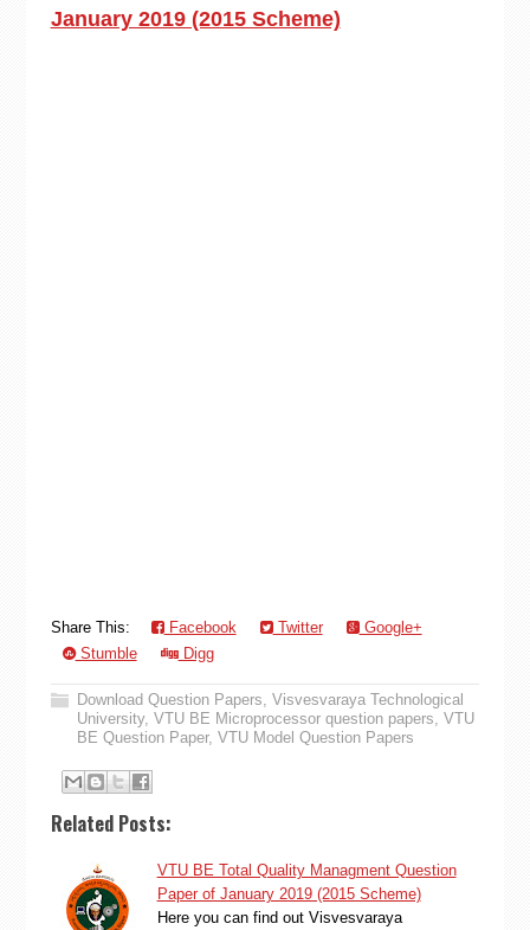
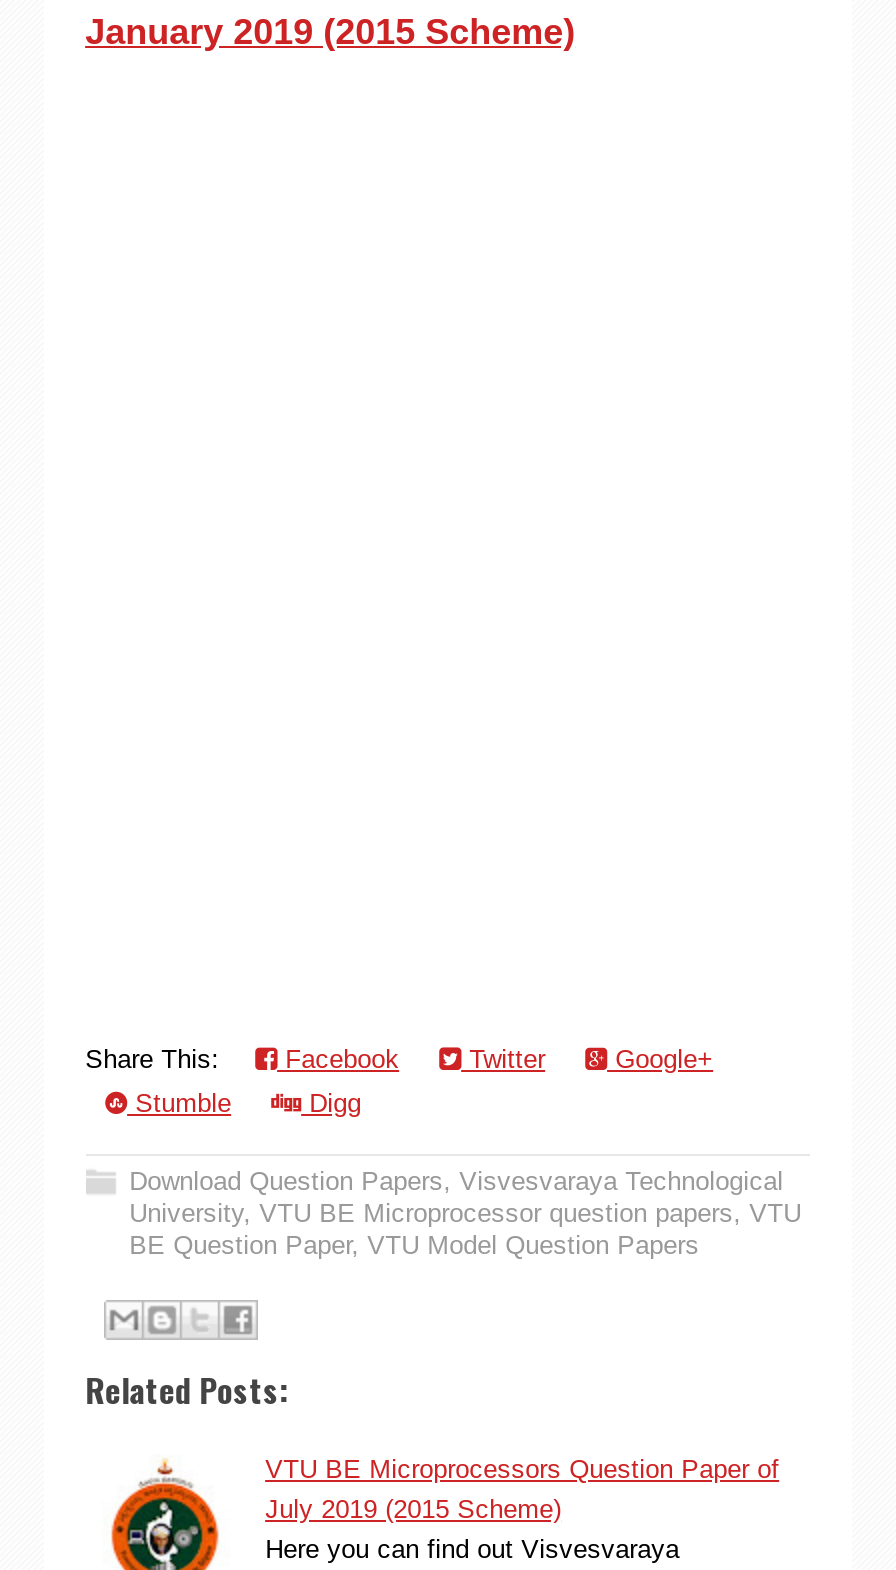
- VTU BE Total Quality Managment Question
- Paper of January 2019 (2015 Scheme)
+ VTU BE Microprocessors Question Paper of
+ July 2019 (2015 Scheme)
